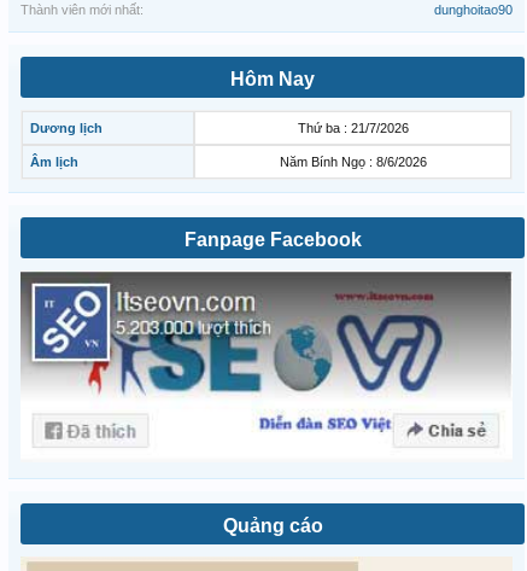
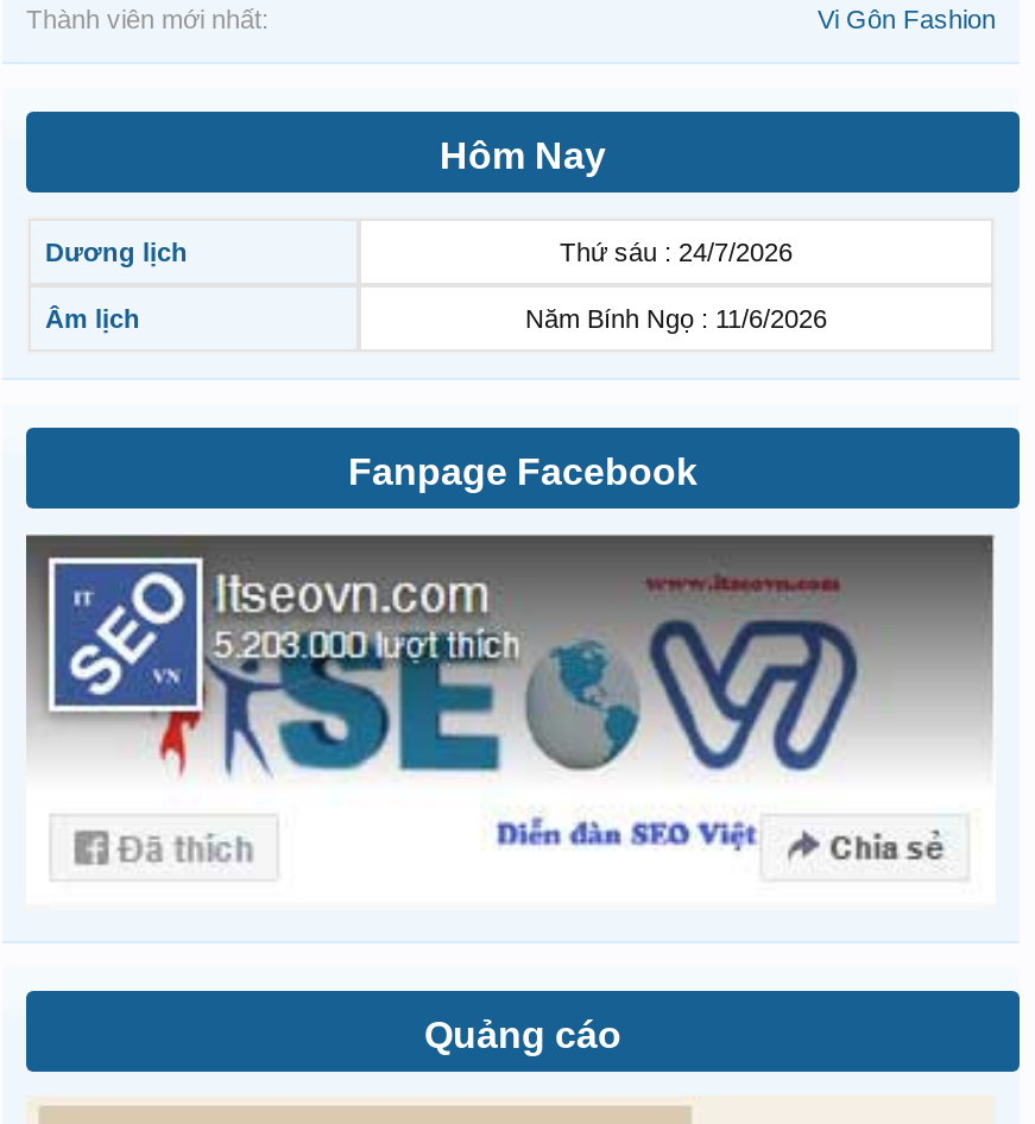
- dunghoitao90
+ Vi Gôn Fashion

- Thứ ba : 21/7/2026
+ Thứ sáu : 24/7/2026

- Năm Bính Ngọ : 8/6/2026
+ Năm Bính Ngọ : 11/6/2026
